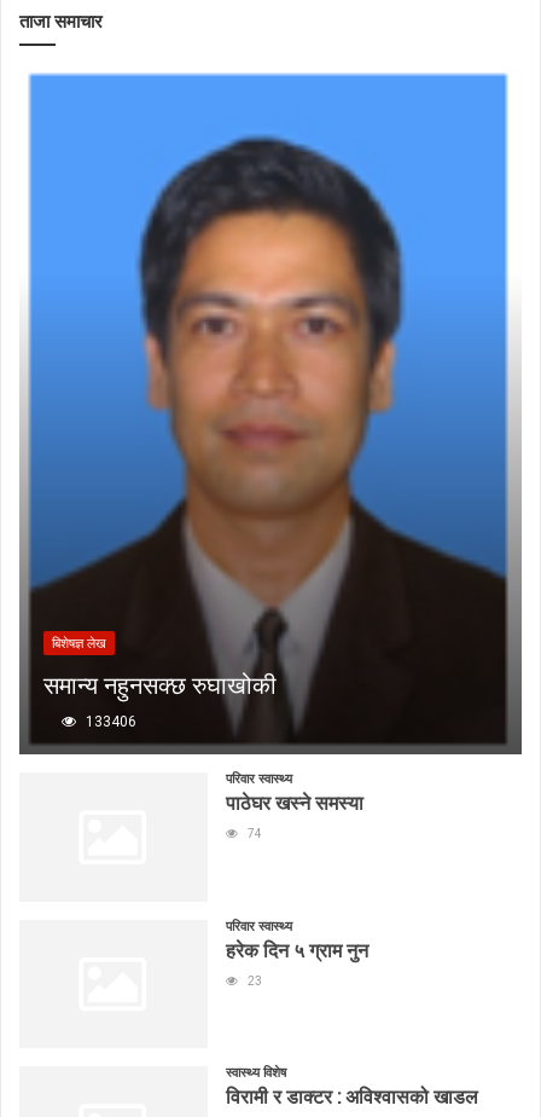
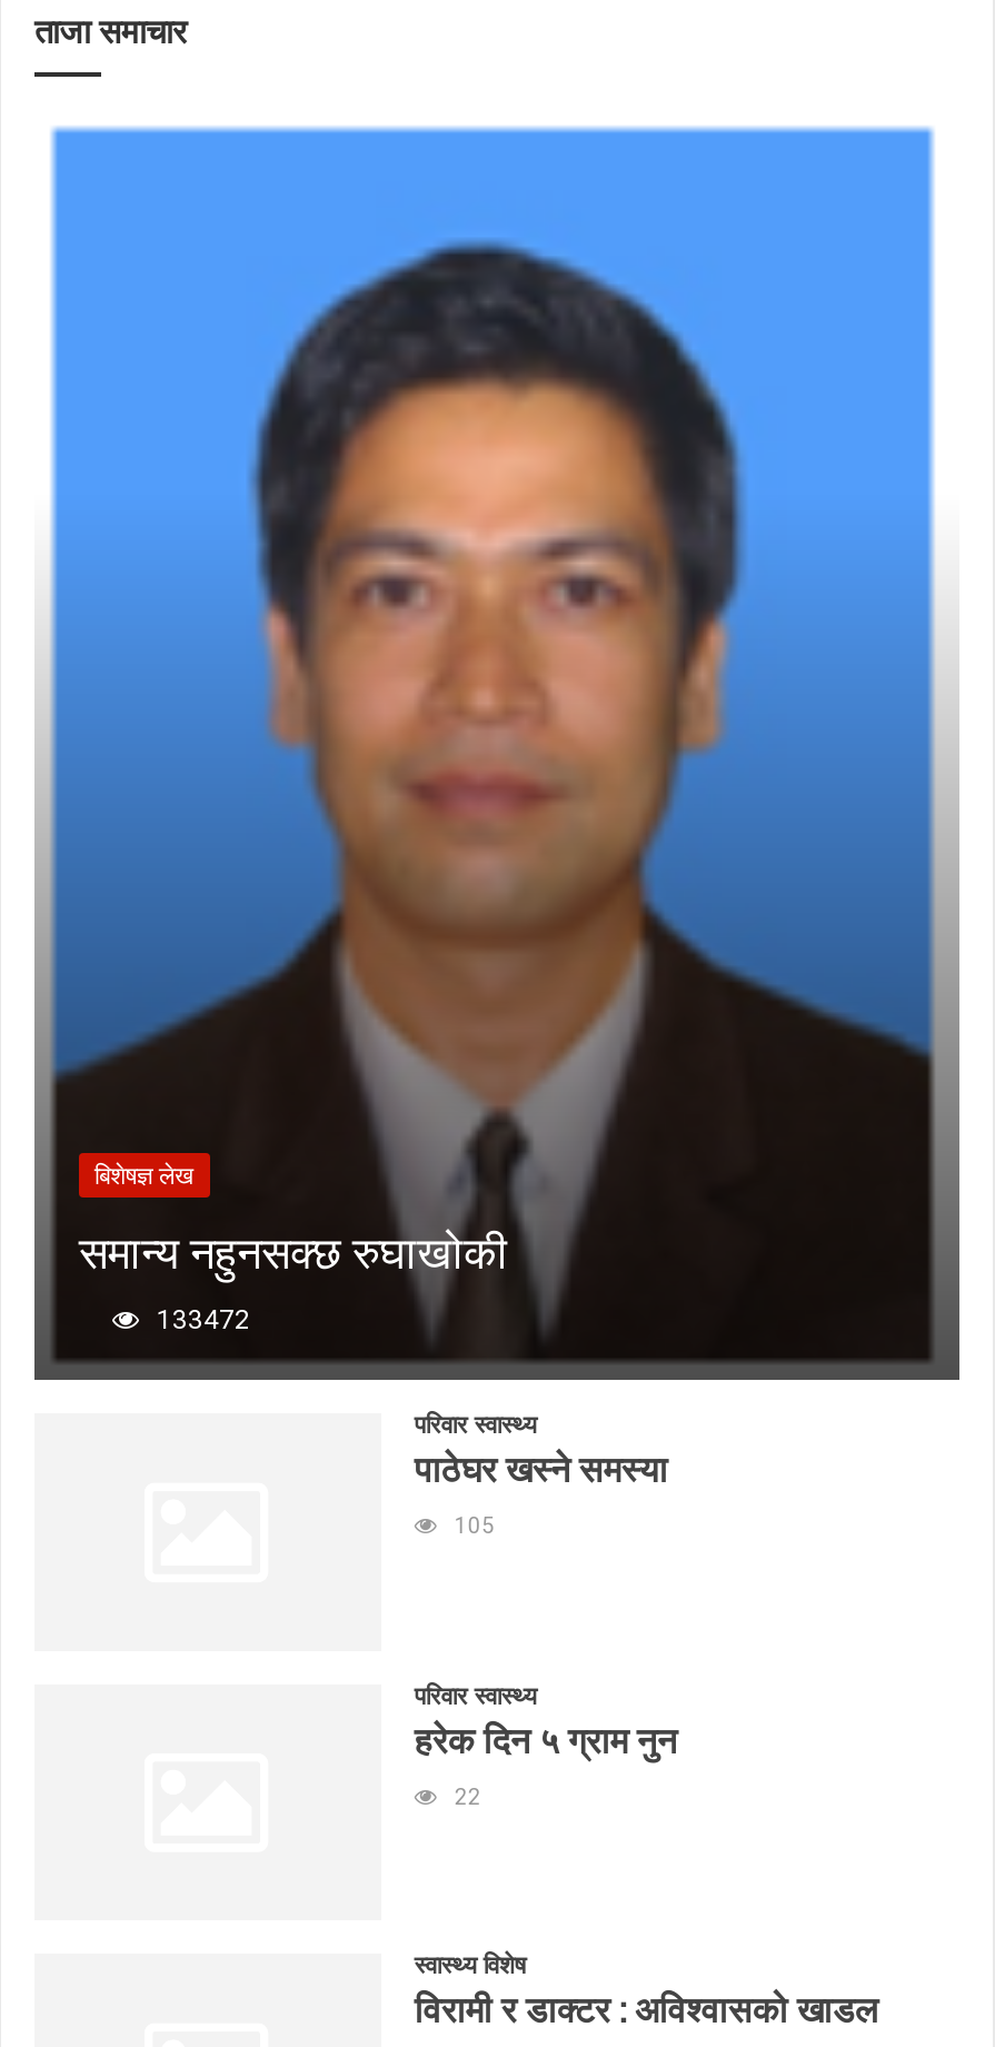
- 133406
+ 133472

- 74
+ 105

- 23
+ 22
